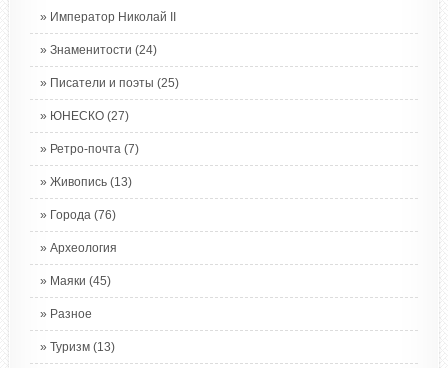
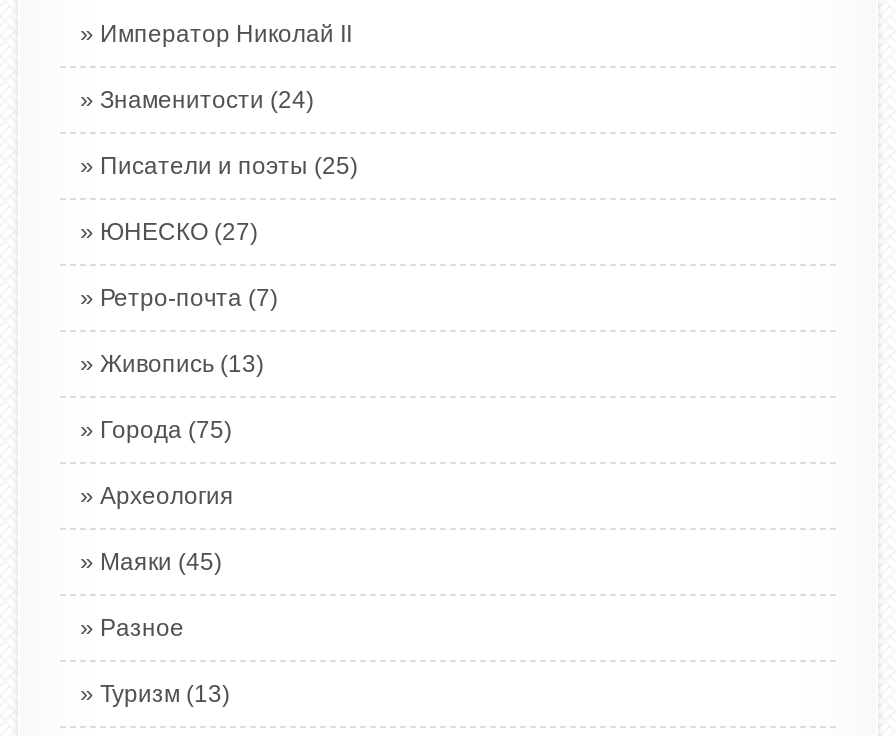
- Города (76)
+ Города (75)
